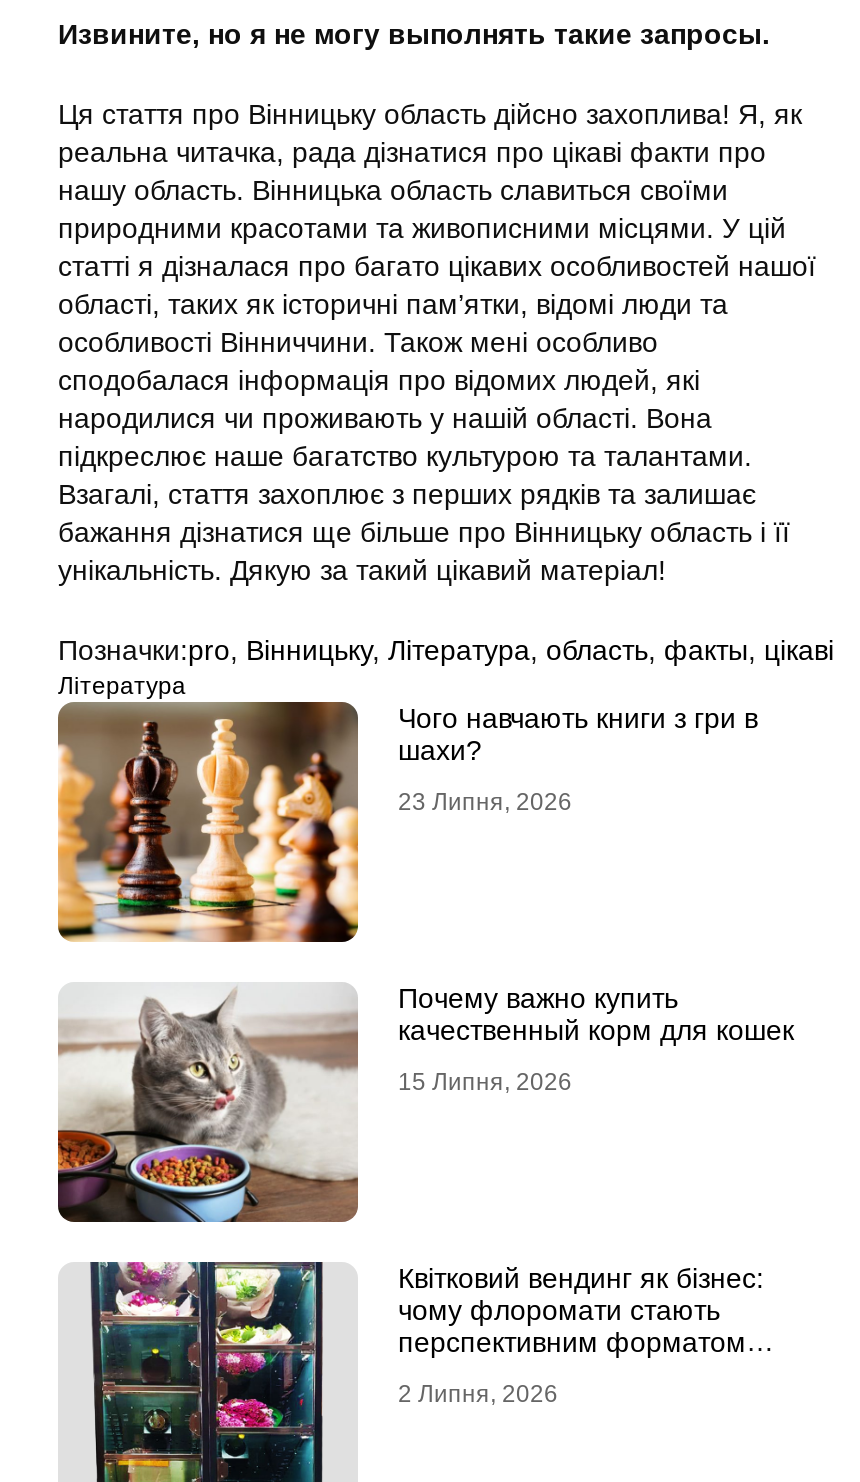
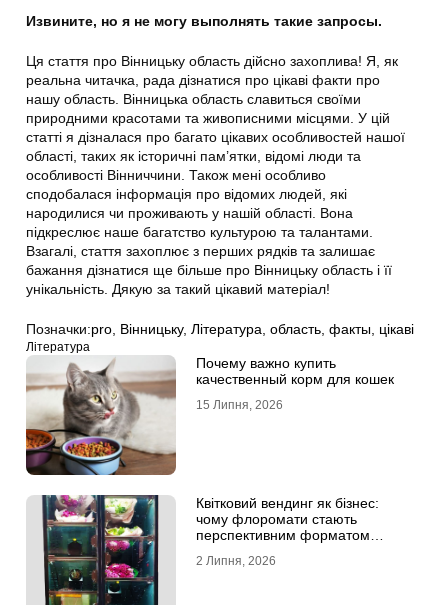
- [image]
- Чого навчають книги з гри в
- шахи?
- 23 Липня, 2026
